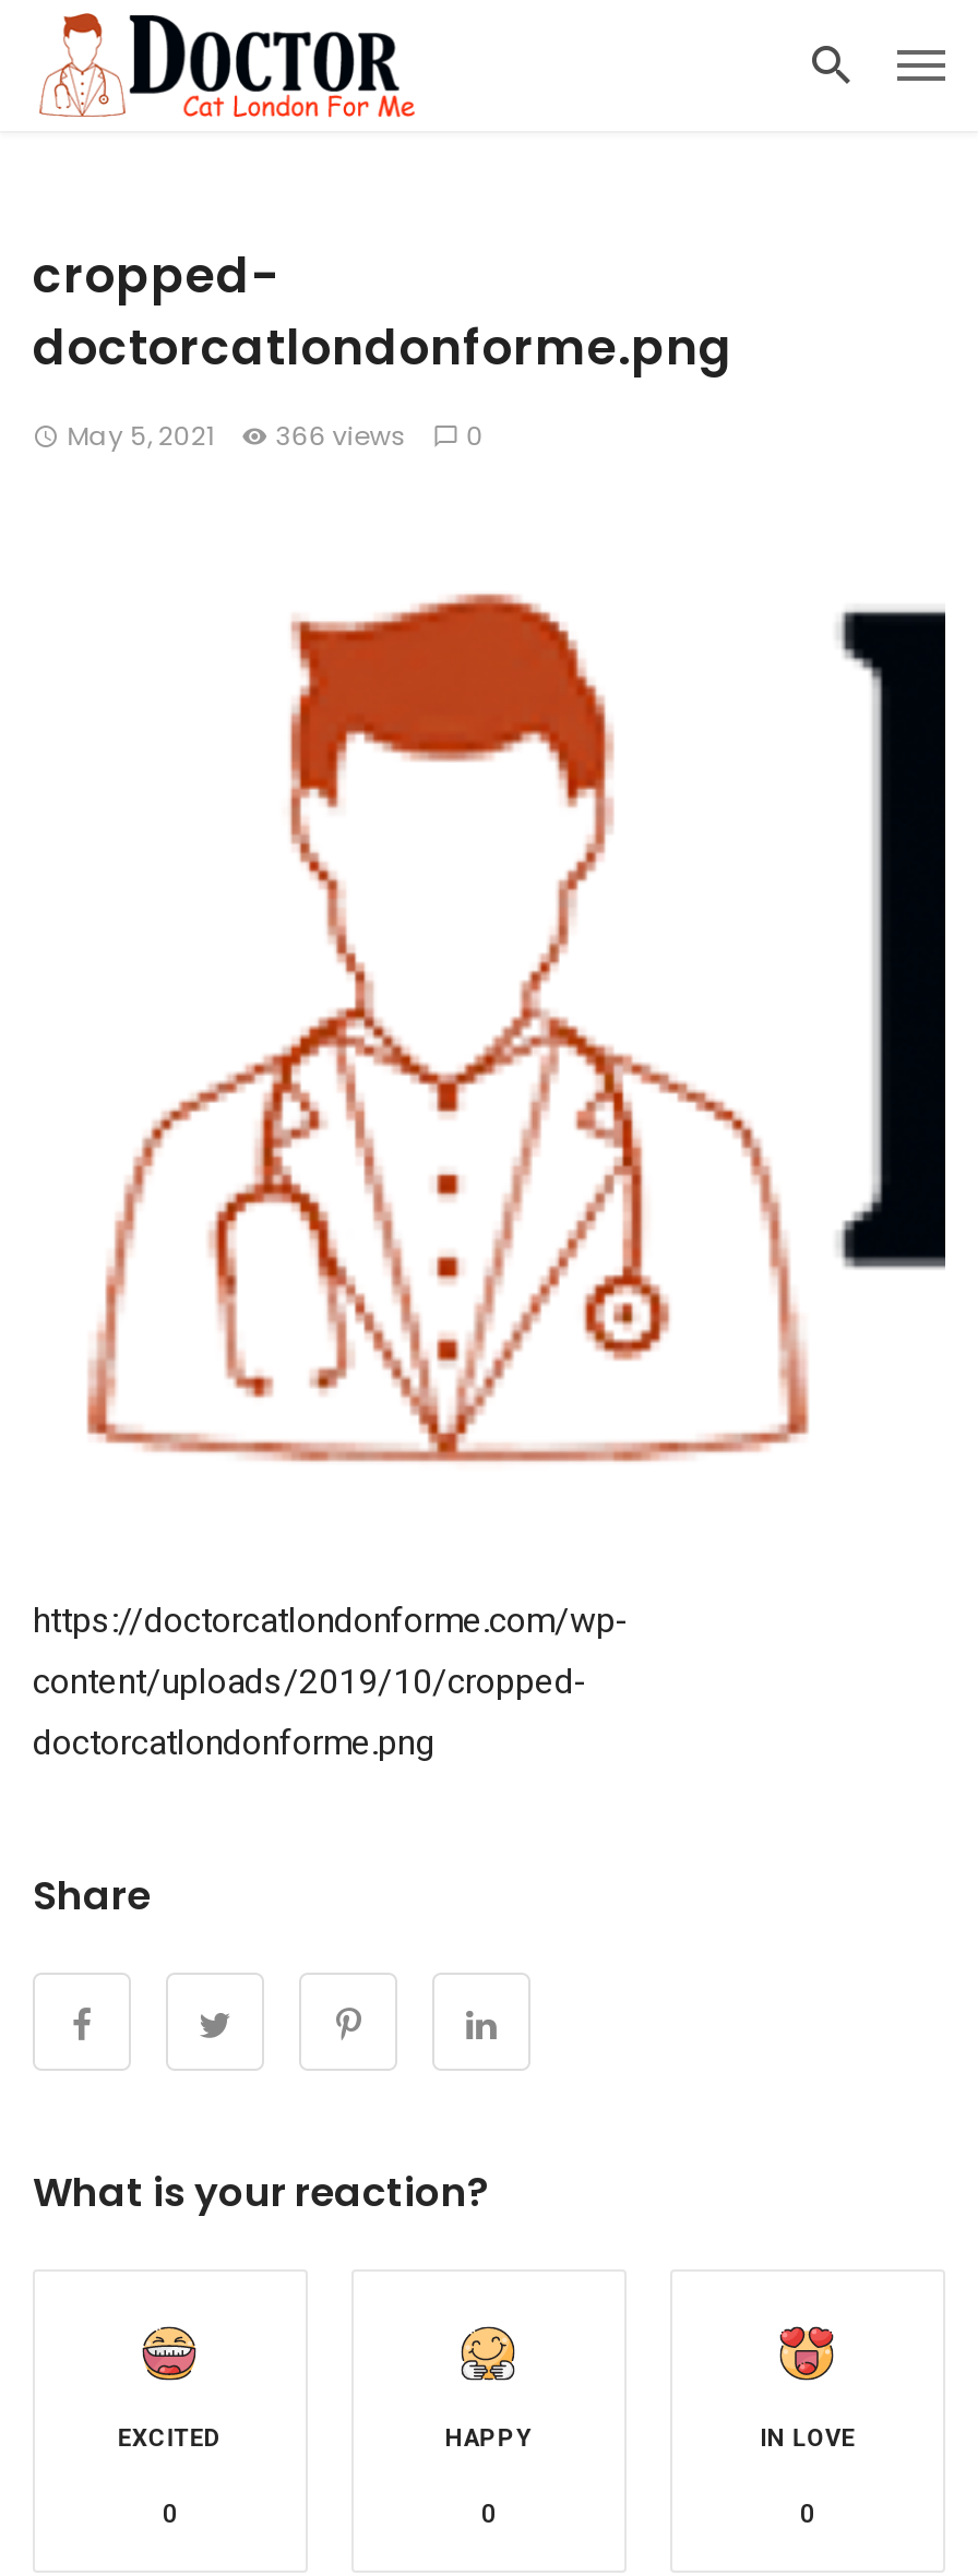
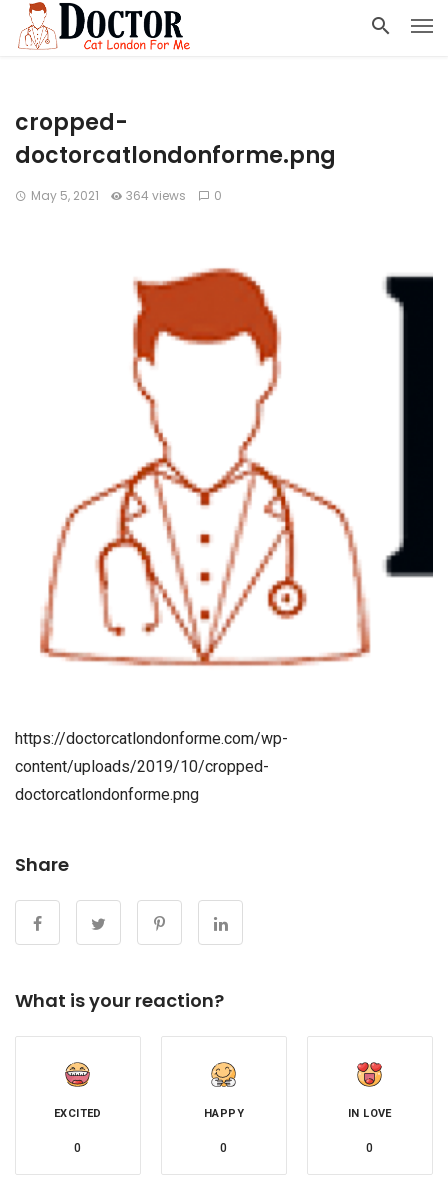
- May 5, 2021 366 views 0
+ May 5, 2021 364 views 0
